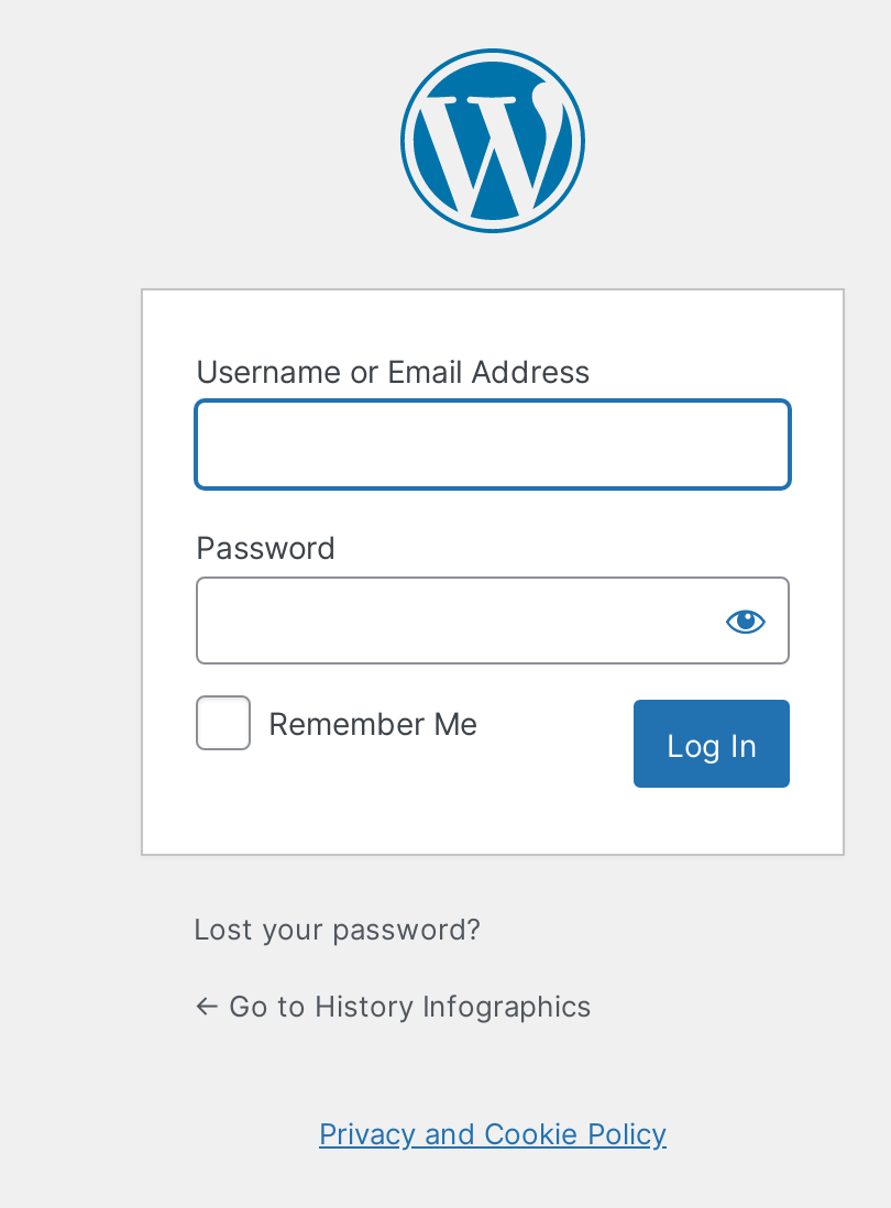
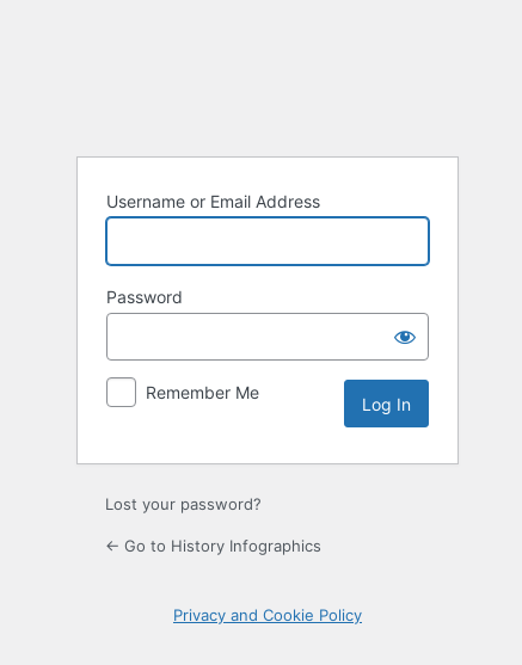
- [image]
